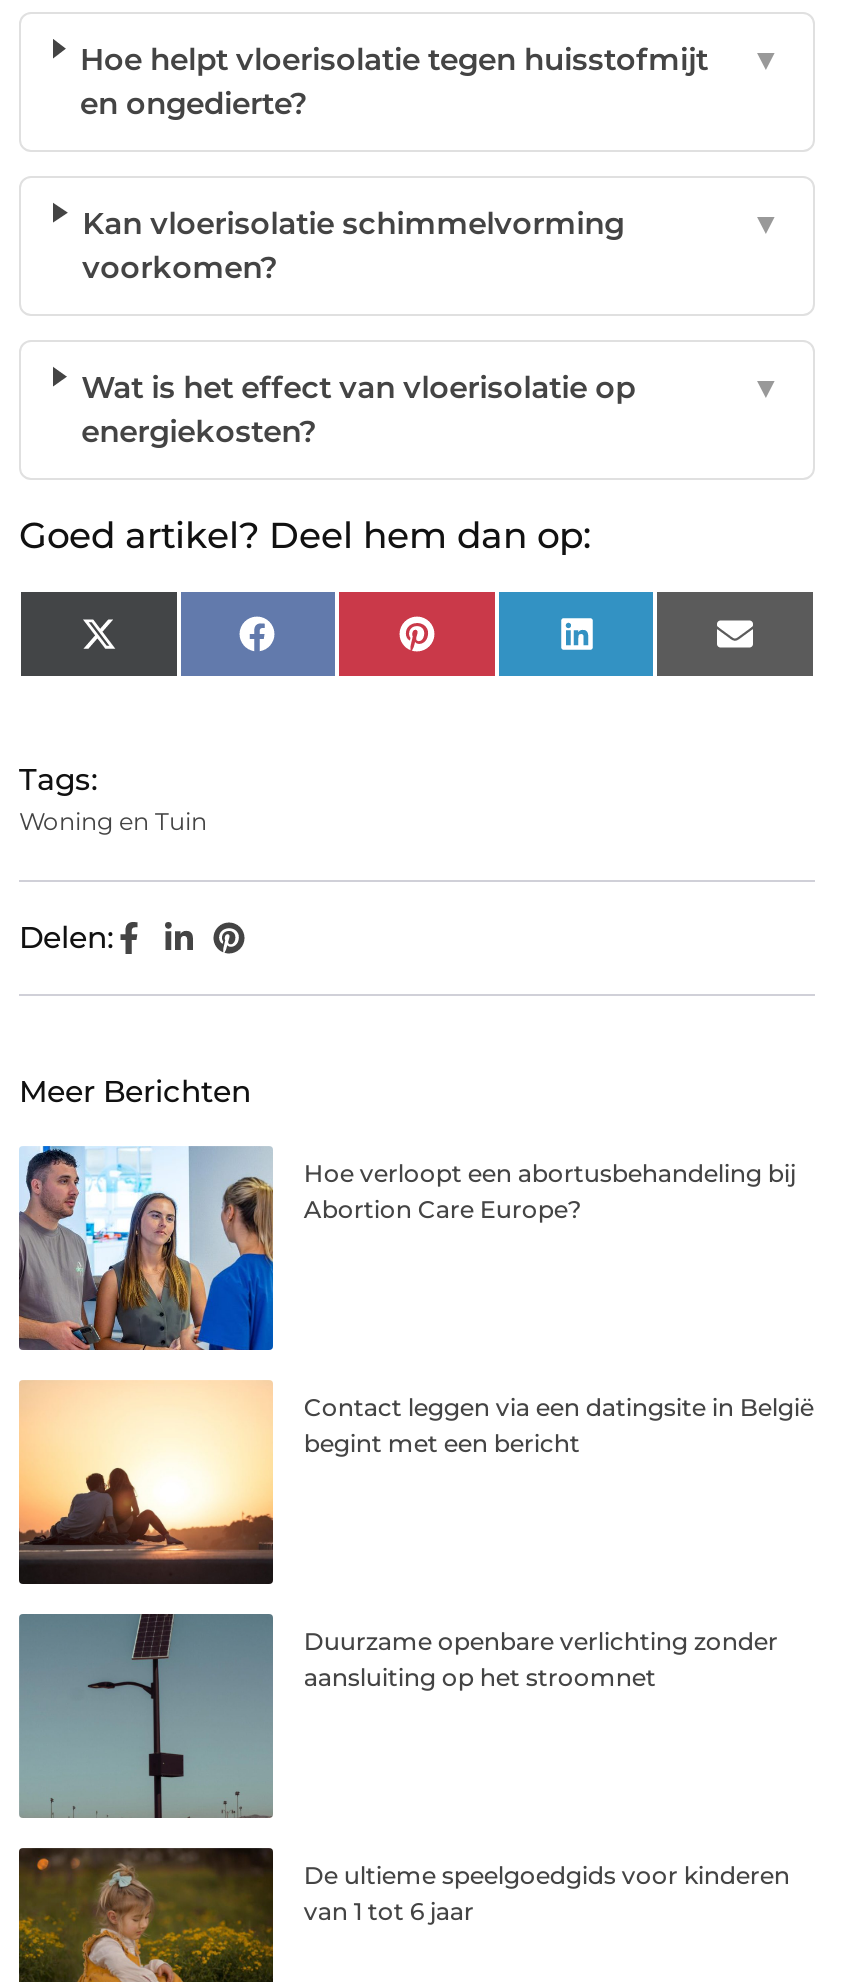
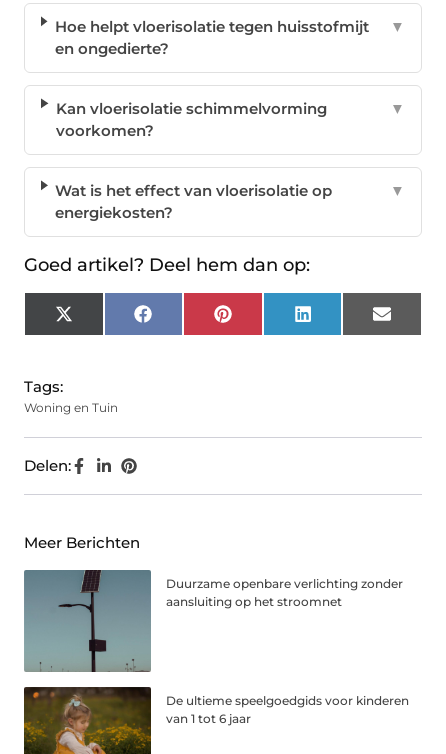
- [image]
- Hoe verloopt een abortusbehandeling bij
- Abortion Care Europe?

- [image]
- Contact leggen via een datingsite in België
- begint met een bericht
